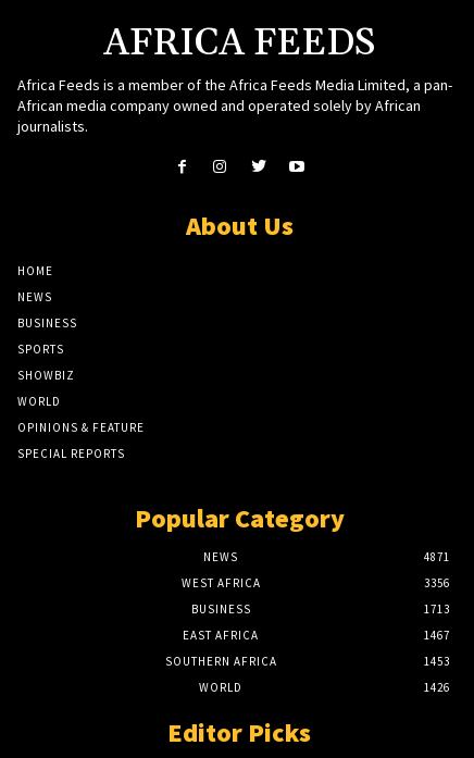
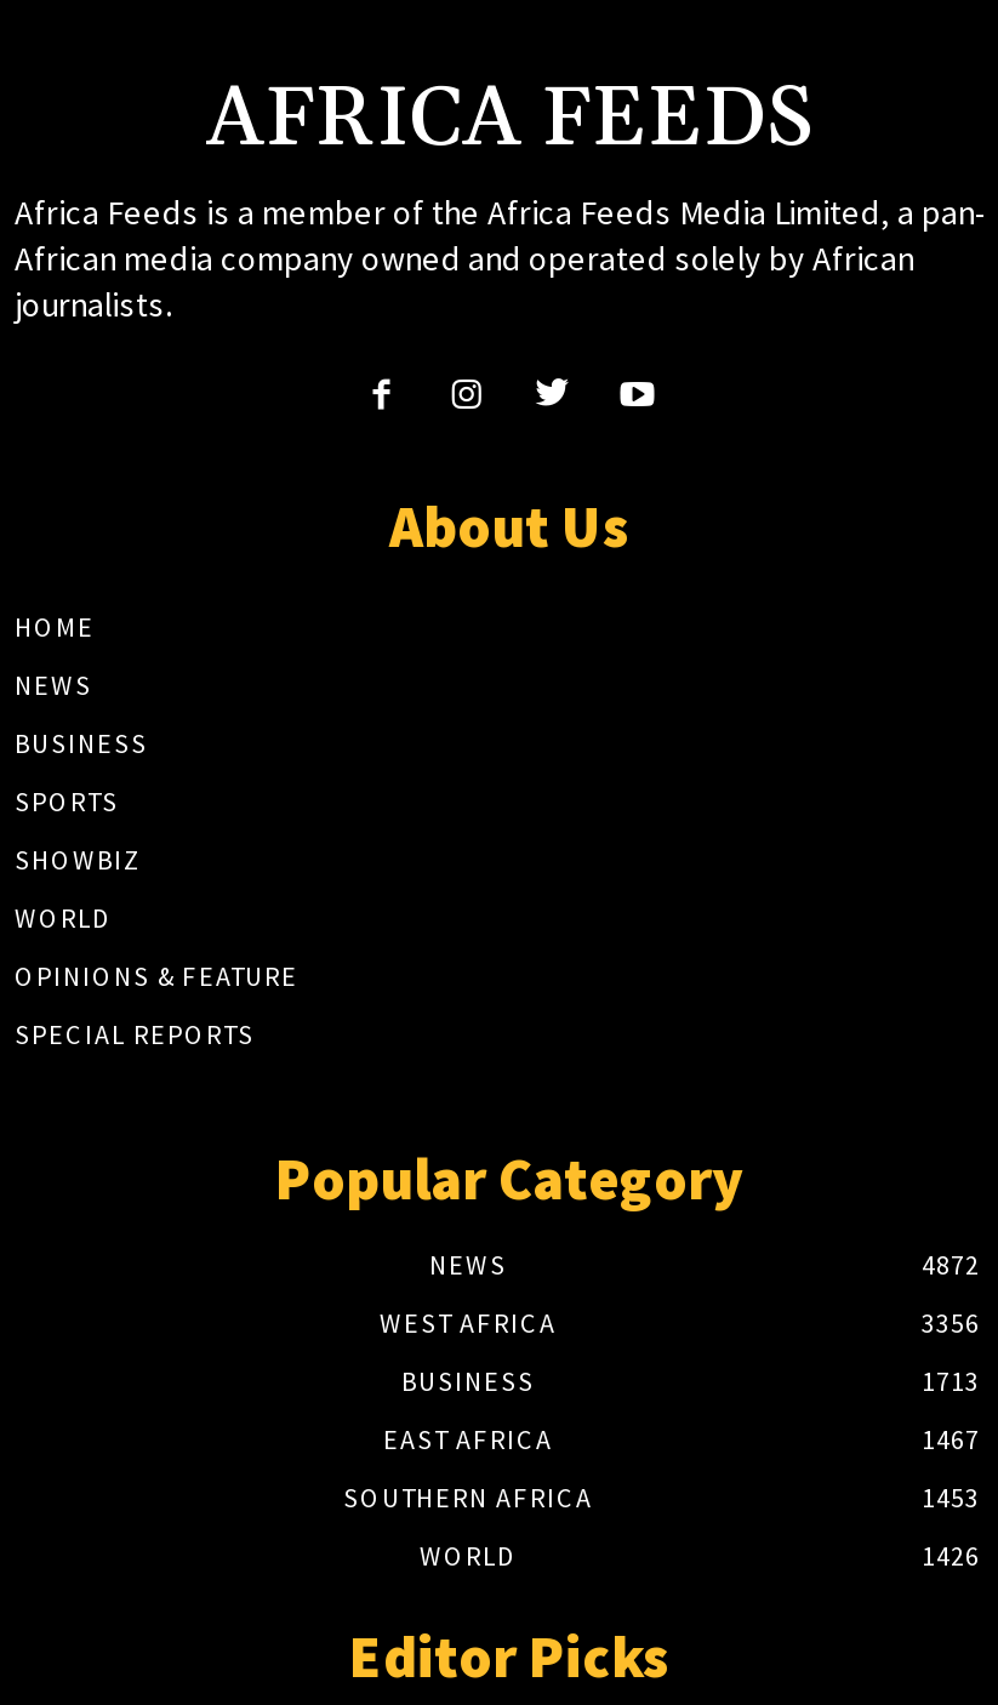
- 4871
+ 4872
